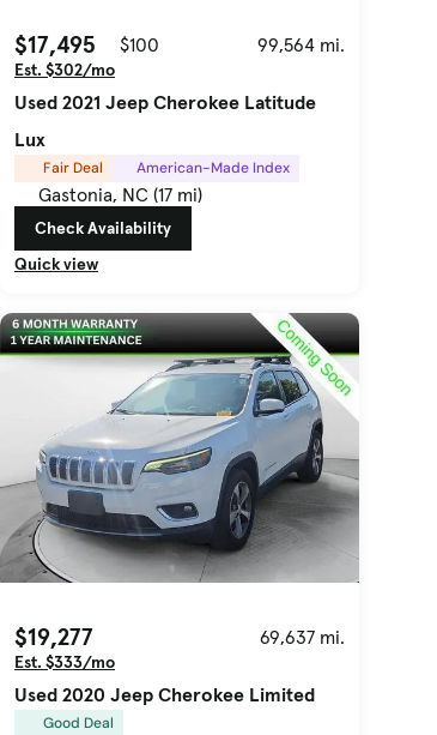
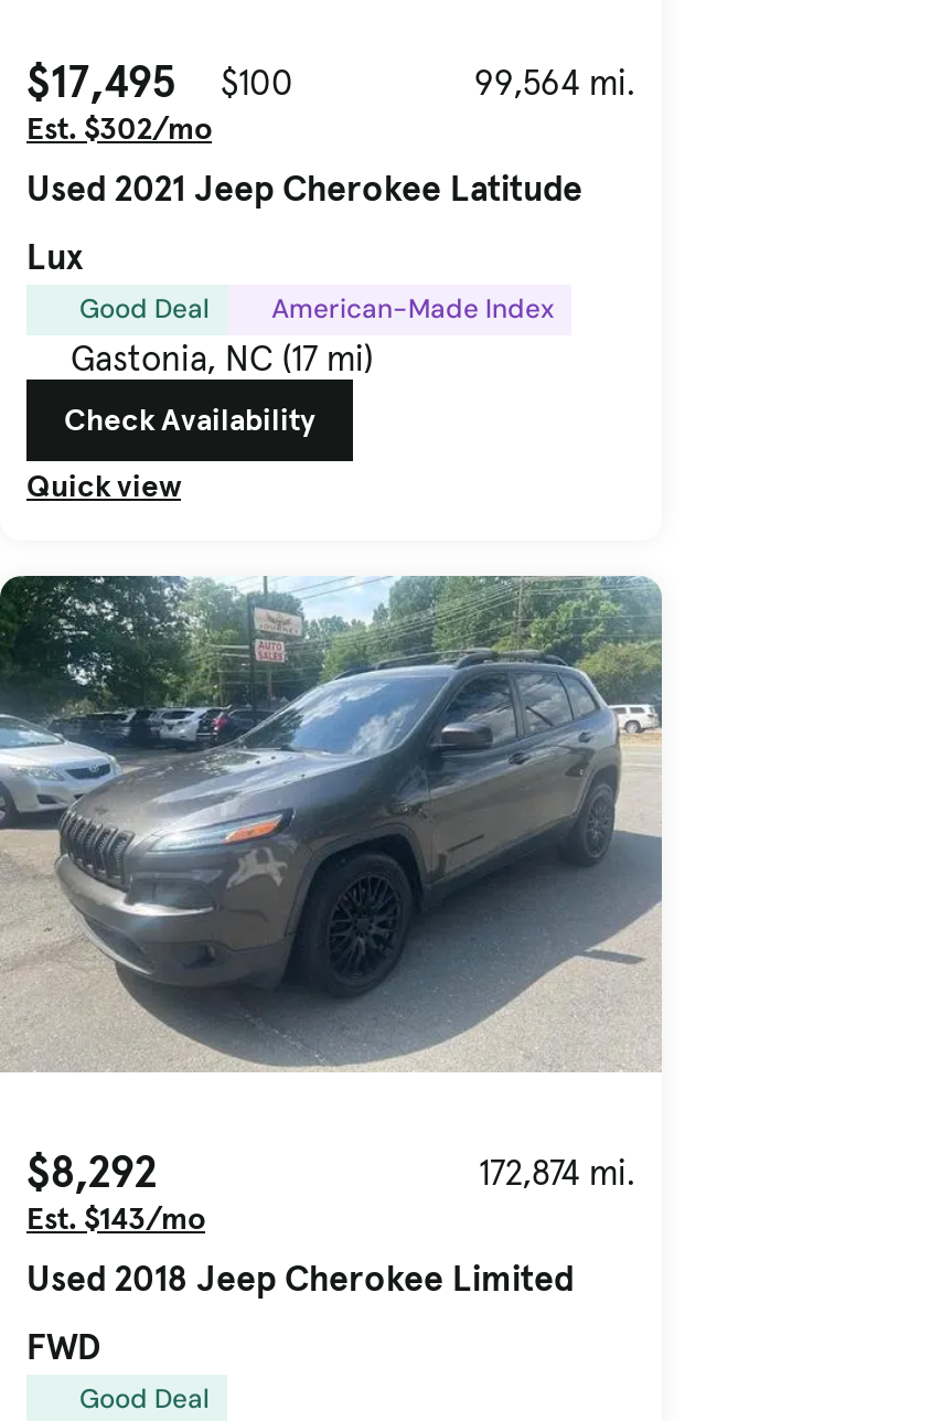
- Fair Deal
+ Good Deal

- [image]
- $19,277
- 69,637 mi.
- Est. $333/mo
- Used 2020 Jeep Cherokee Limited
+ [image]
+ $8,292
+ 172,874 mi.
+ Est. $143/mo
+ Used 2018 Jeep Cherokee Limited
+ FWD
